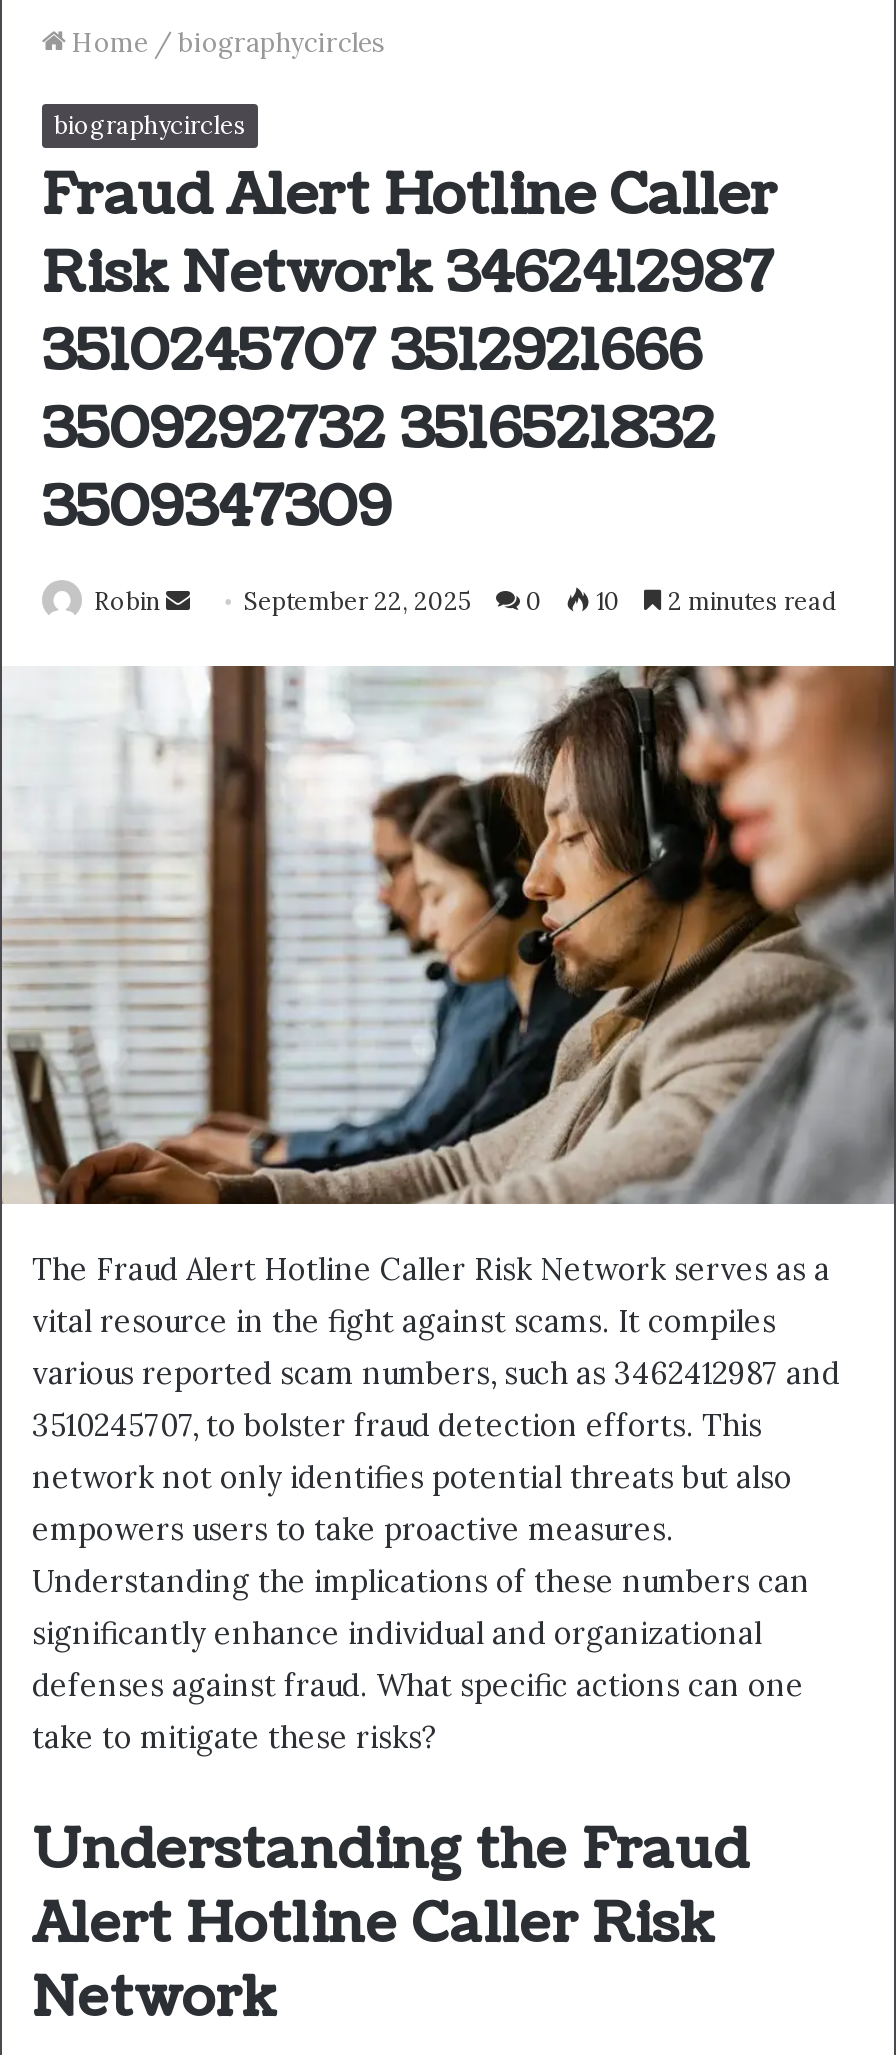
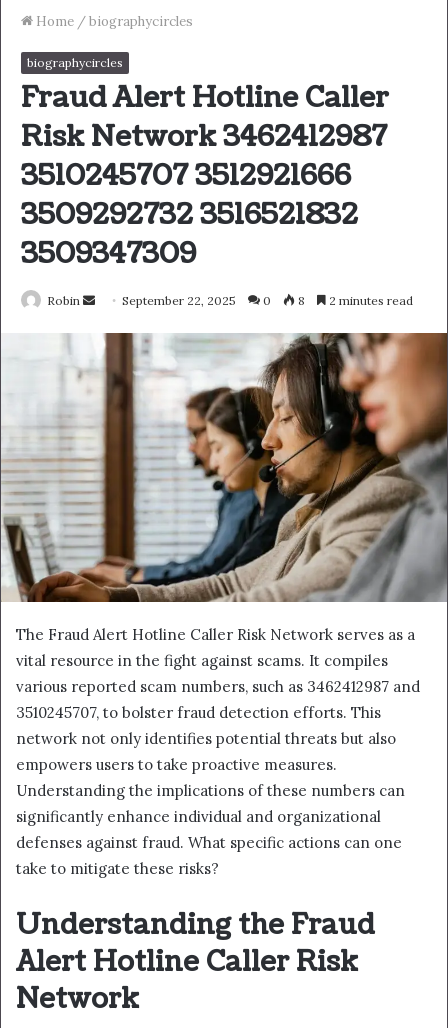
- 10
+ 8
